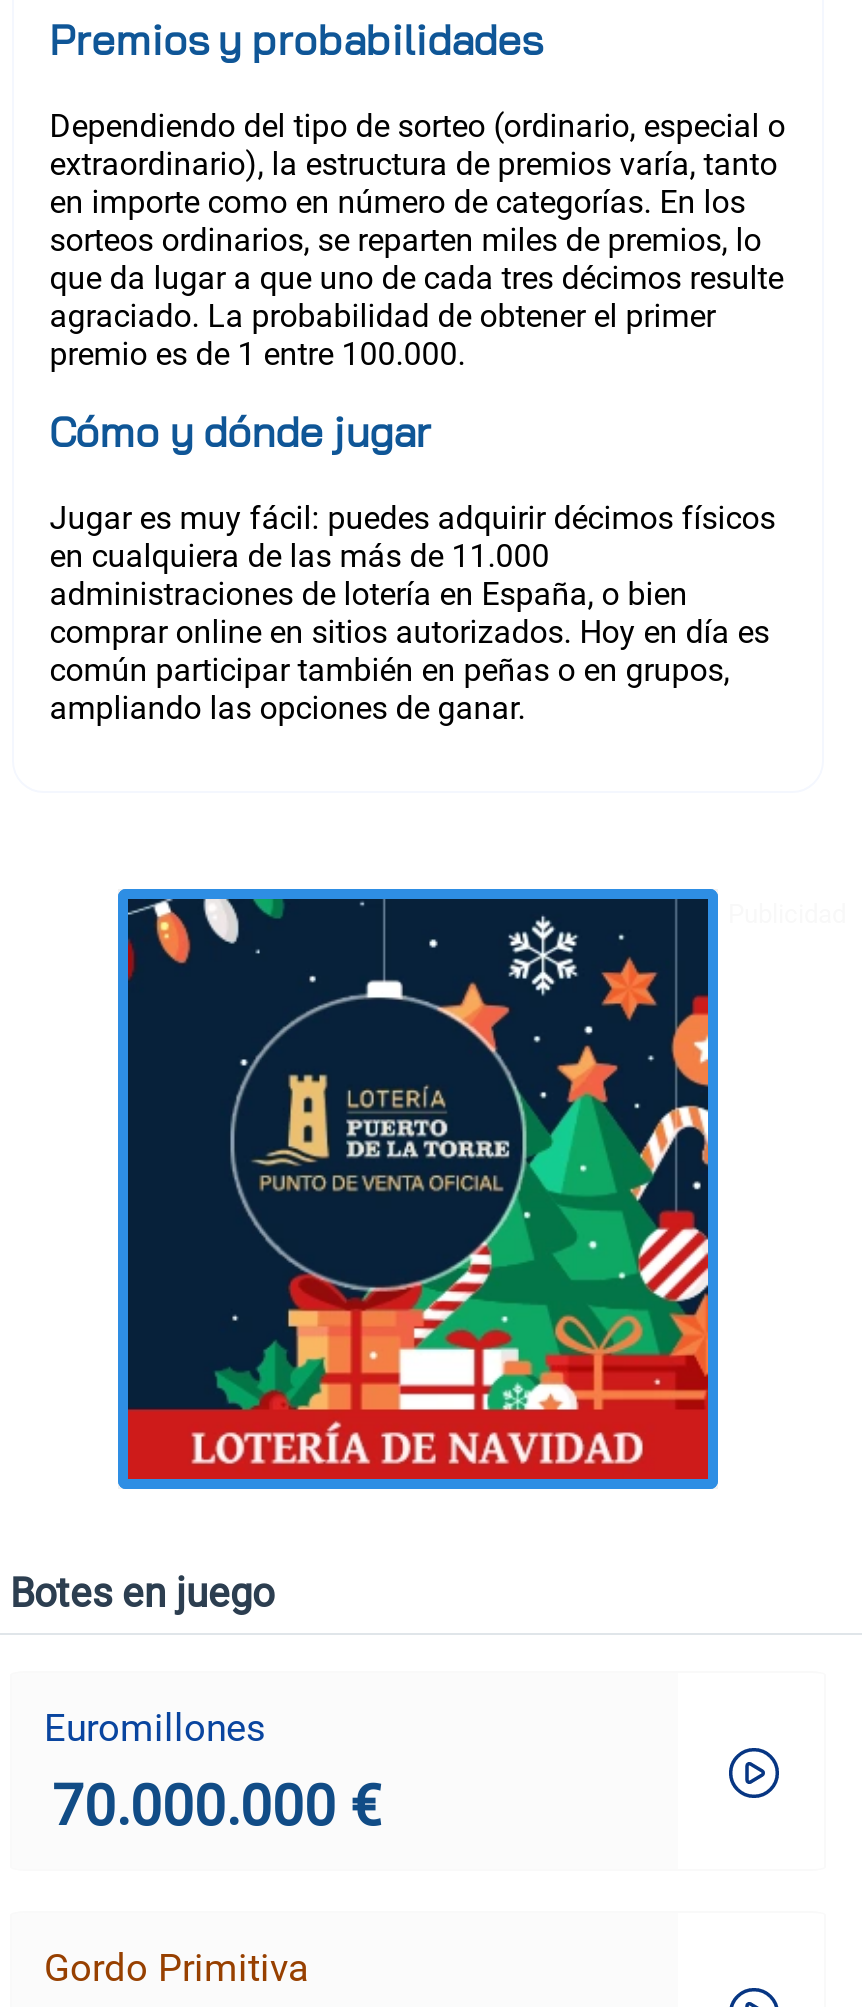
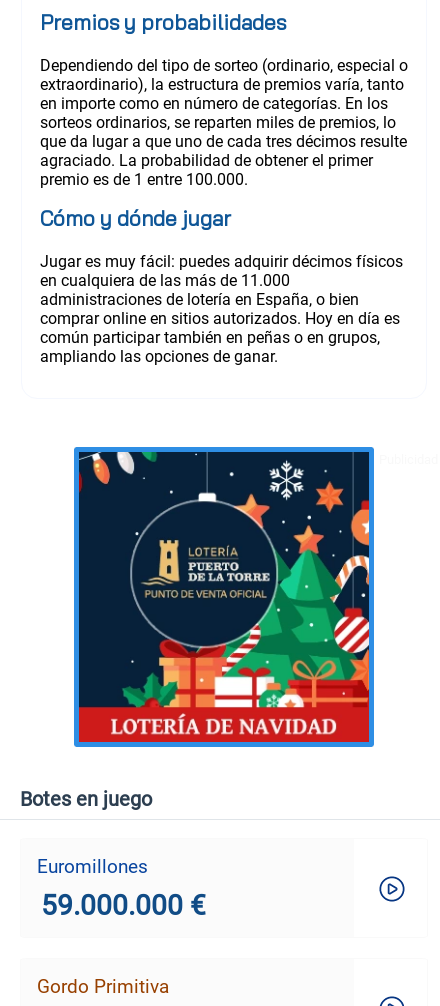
- 70.000.000 €
+ 59.000.000 €
